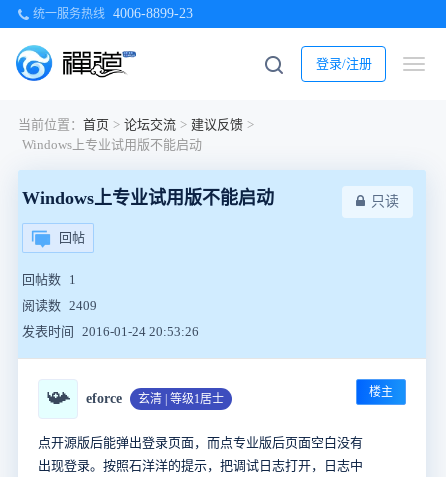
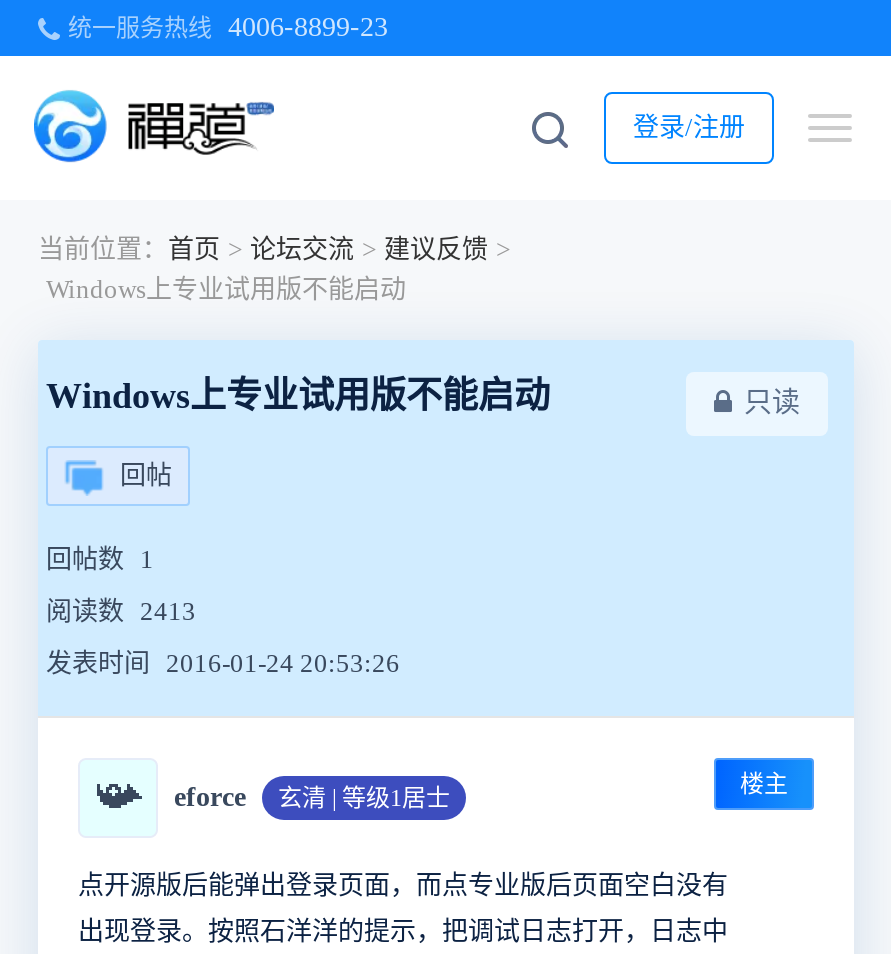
- 阅读数 2409
+ 阅读数 2413
